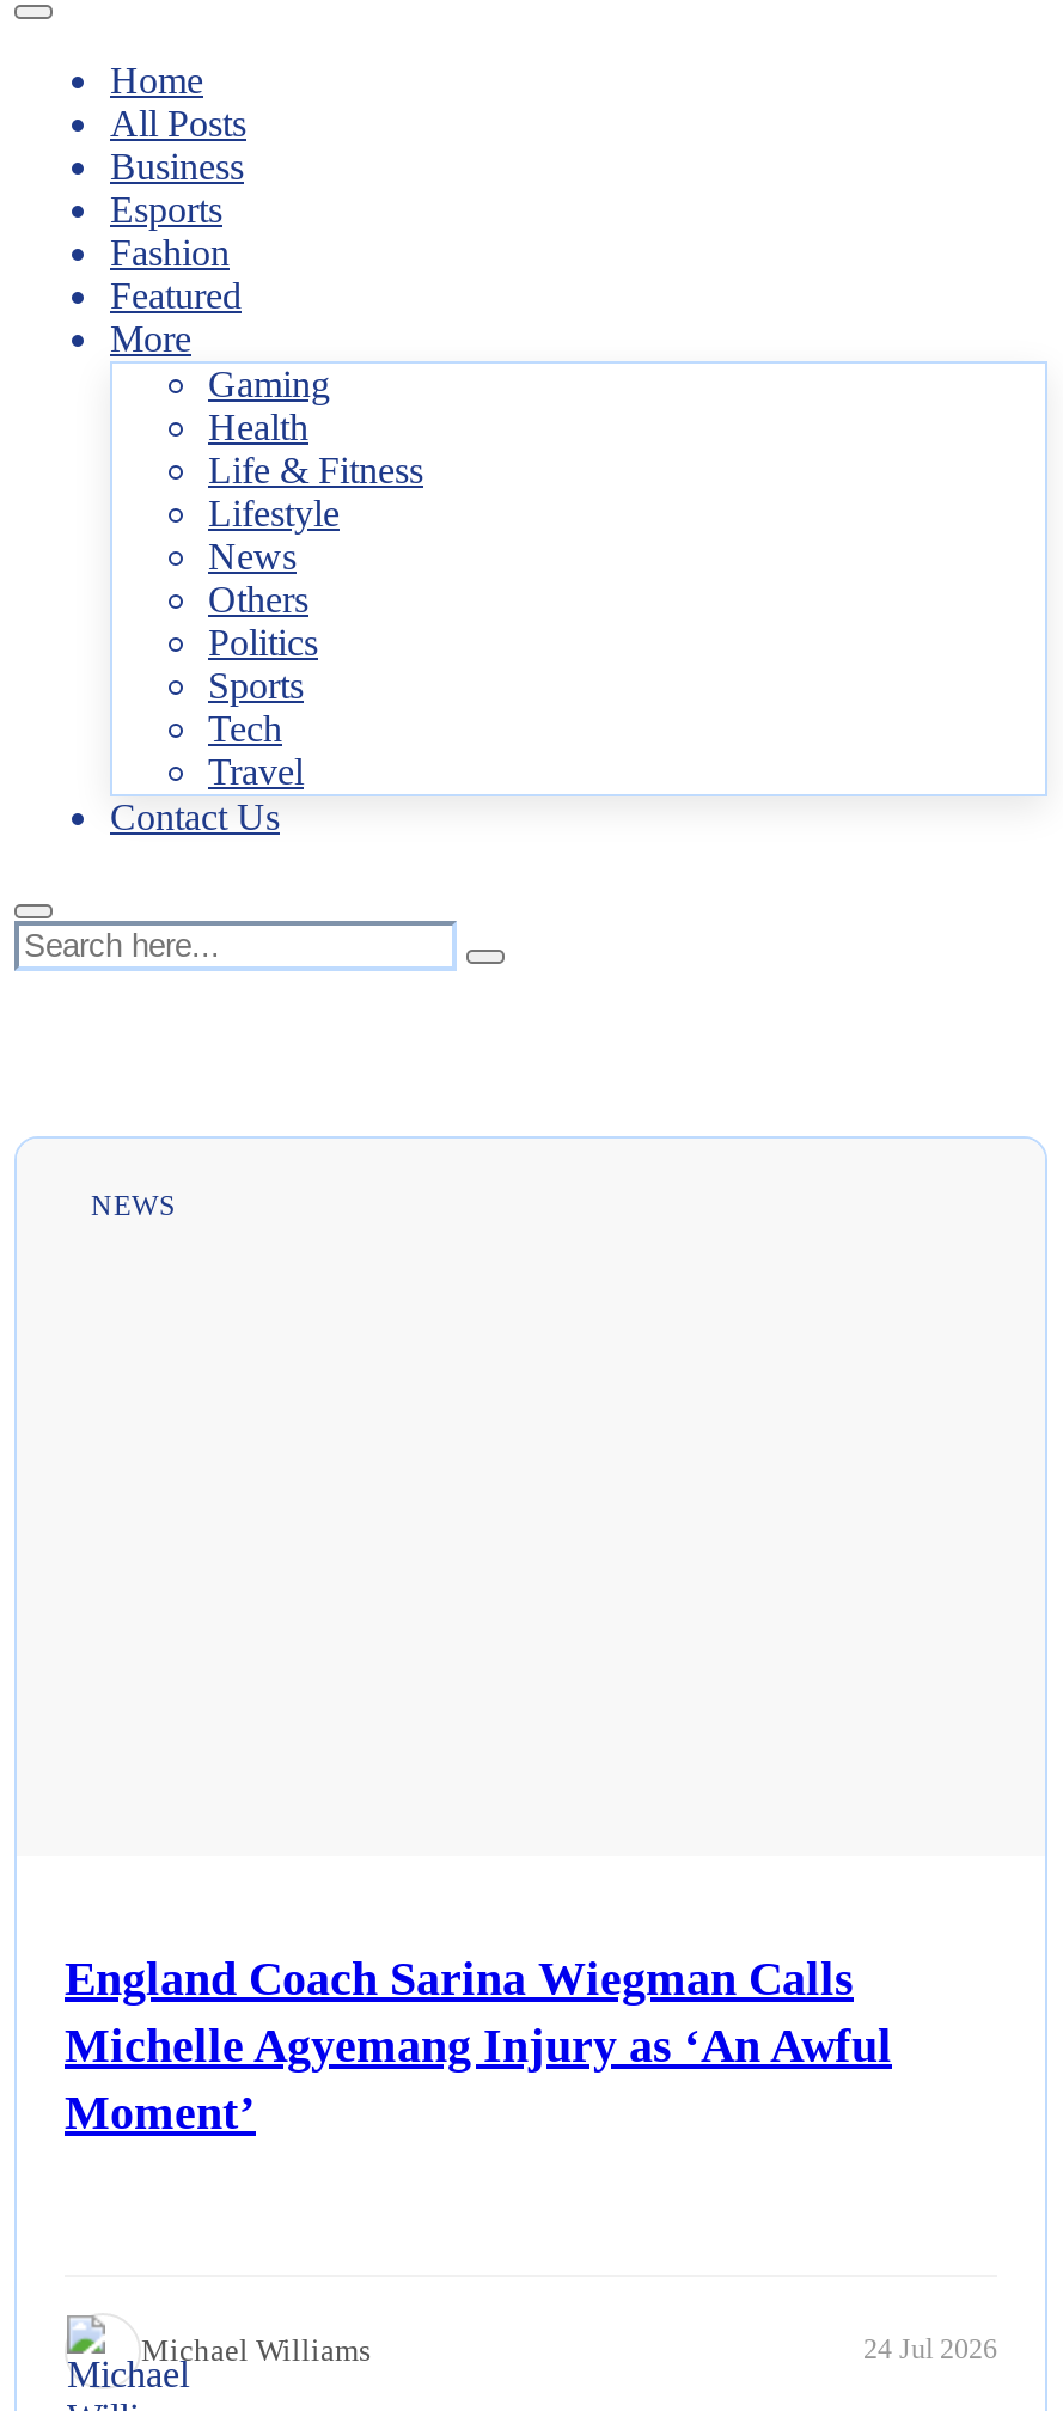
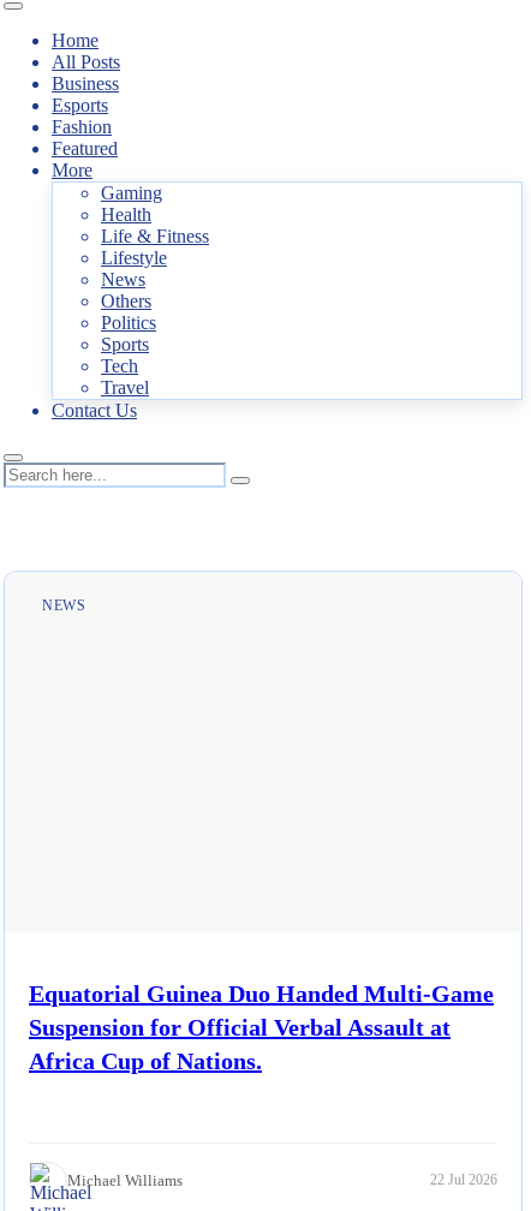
- England Coach Sarina Wiegman Calls
- Michelle Agyemang Injury as ‘An Awful
- Moment’
+ Equatorial Guinea Duo Handed Multi-Game
+ Suspension for Official Verbal Assault at
+ Africa Cup of Nations.

- 24 Jul 2026
+ 22 Jul 2026
